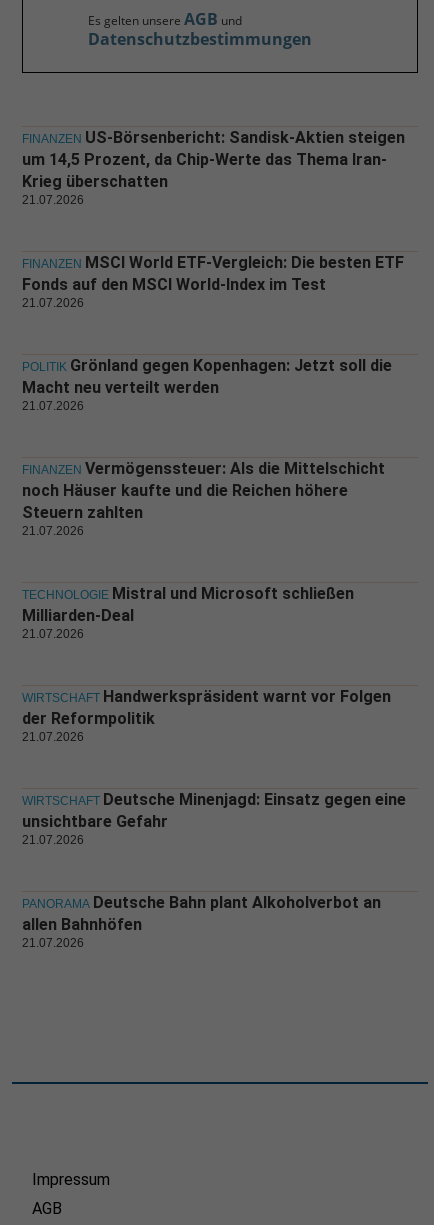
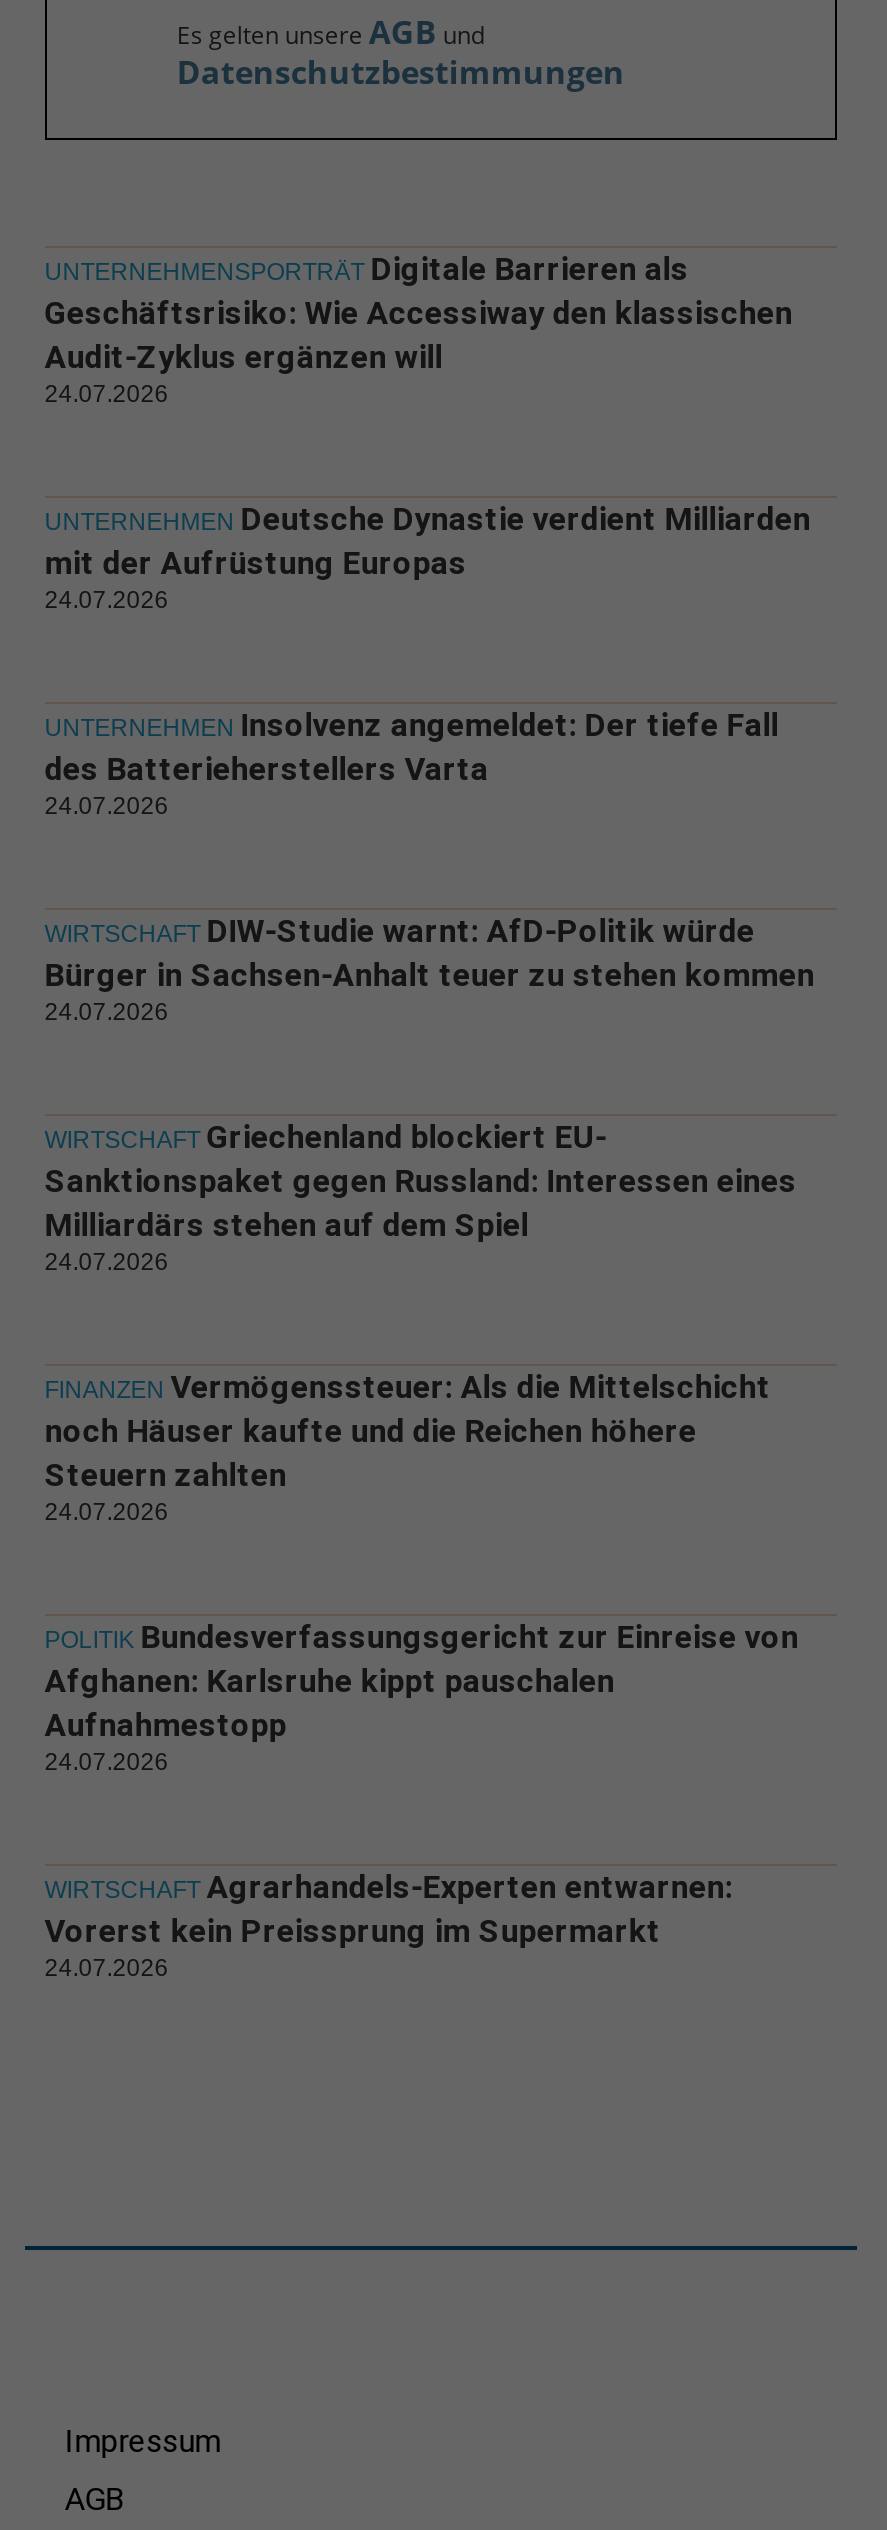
- FINANZEN US-Börsenbericht: Sandisk-Aktien steigen
- um 14,5 Prozent, da Chip-Werte das Thema Iran-
- Krieg überschatten
- 21.07.2026
- FINANZEN MSCI World ETF-Vergleich: Die besten ETF
- Fonds auf den MSCI World-Index im Test
- 21.07.2026
- POLITIK Grönland gegen Kopenhagen: Jetzt soll die
- Macht neu verteilt werden
- 21.07.2026
+ UNTERNEHMENSPORTRÄT Digitale Barrieren als
+ Geschäftsrisiko: Wie Accessiway den klassischen
+ Audit-Zyklus ergänzen will
+ 24.07.2026
+ UNTERNEHMEN Deutsche Dynastie verdient Milliarden
+ mit der Aufrüstung Europas
+ 24.07.2026
+ UNTERNEHMEN Insolvenz angemeldet: Der tiefe Fall
+ des Batterieherstellers Varta
+ 24.07.2026
+ WIRTSCHAFT DIW-Studie warnt: AfD-Politik würde
+ Bürger in Sachsen-Anhalt teuer zu stehen kommen
+ 24.07.2026
+ WIRTSCHAFT Griechenland blockiert EU-
+ Sanktionspaket gegen Russland: Interessen eines
+ Milliardärs stehen auf dem Spiel
+ 24.07.2026

moved down: FINANZEN Vermögenssteuer: Als die Mittelschicht | noch Häuser kaufte und die Reichen höhere | Steuern zahlten

- 21.07.2026
- TECHNOLOGIE Mistral und Microsoft schließen
- Milliarden-Deal
- 21.07.2026
- WIRTSCHAFT Handwerkspräsident warnt vor Folgen
- der Reformpolitik
- 21.07.2026
- WIRTSCHAFT Deutsche Minenjagd: Einsatz gegen eine
- unsichtbare Gefahr
- 21.07.2026
- PANORAMA Deutsche Bahn plant Alkoholverbot an
- allen Bahnhöfen
- 21.07.2026
+ 24.07.2026
+ POLITIK Bundesverfassungsgericht zur Einreise von
+ Afghanen: Karlsruhe kippt pauschalen
+ Aufnahmestopp
+ 24.07.2026
+ WIRTSCHAFT Agrarhandels-Experten entwarnen:
+ Vorerst kein Preissprung im Supermarkt
+ 24.07.2026
